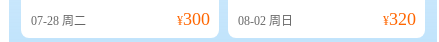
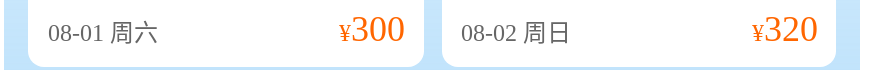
- 07-28周二
+ 08-01周六
